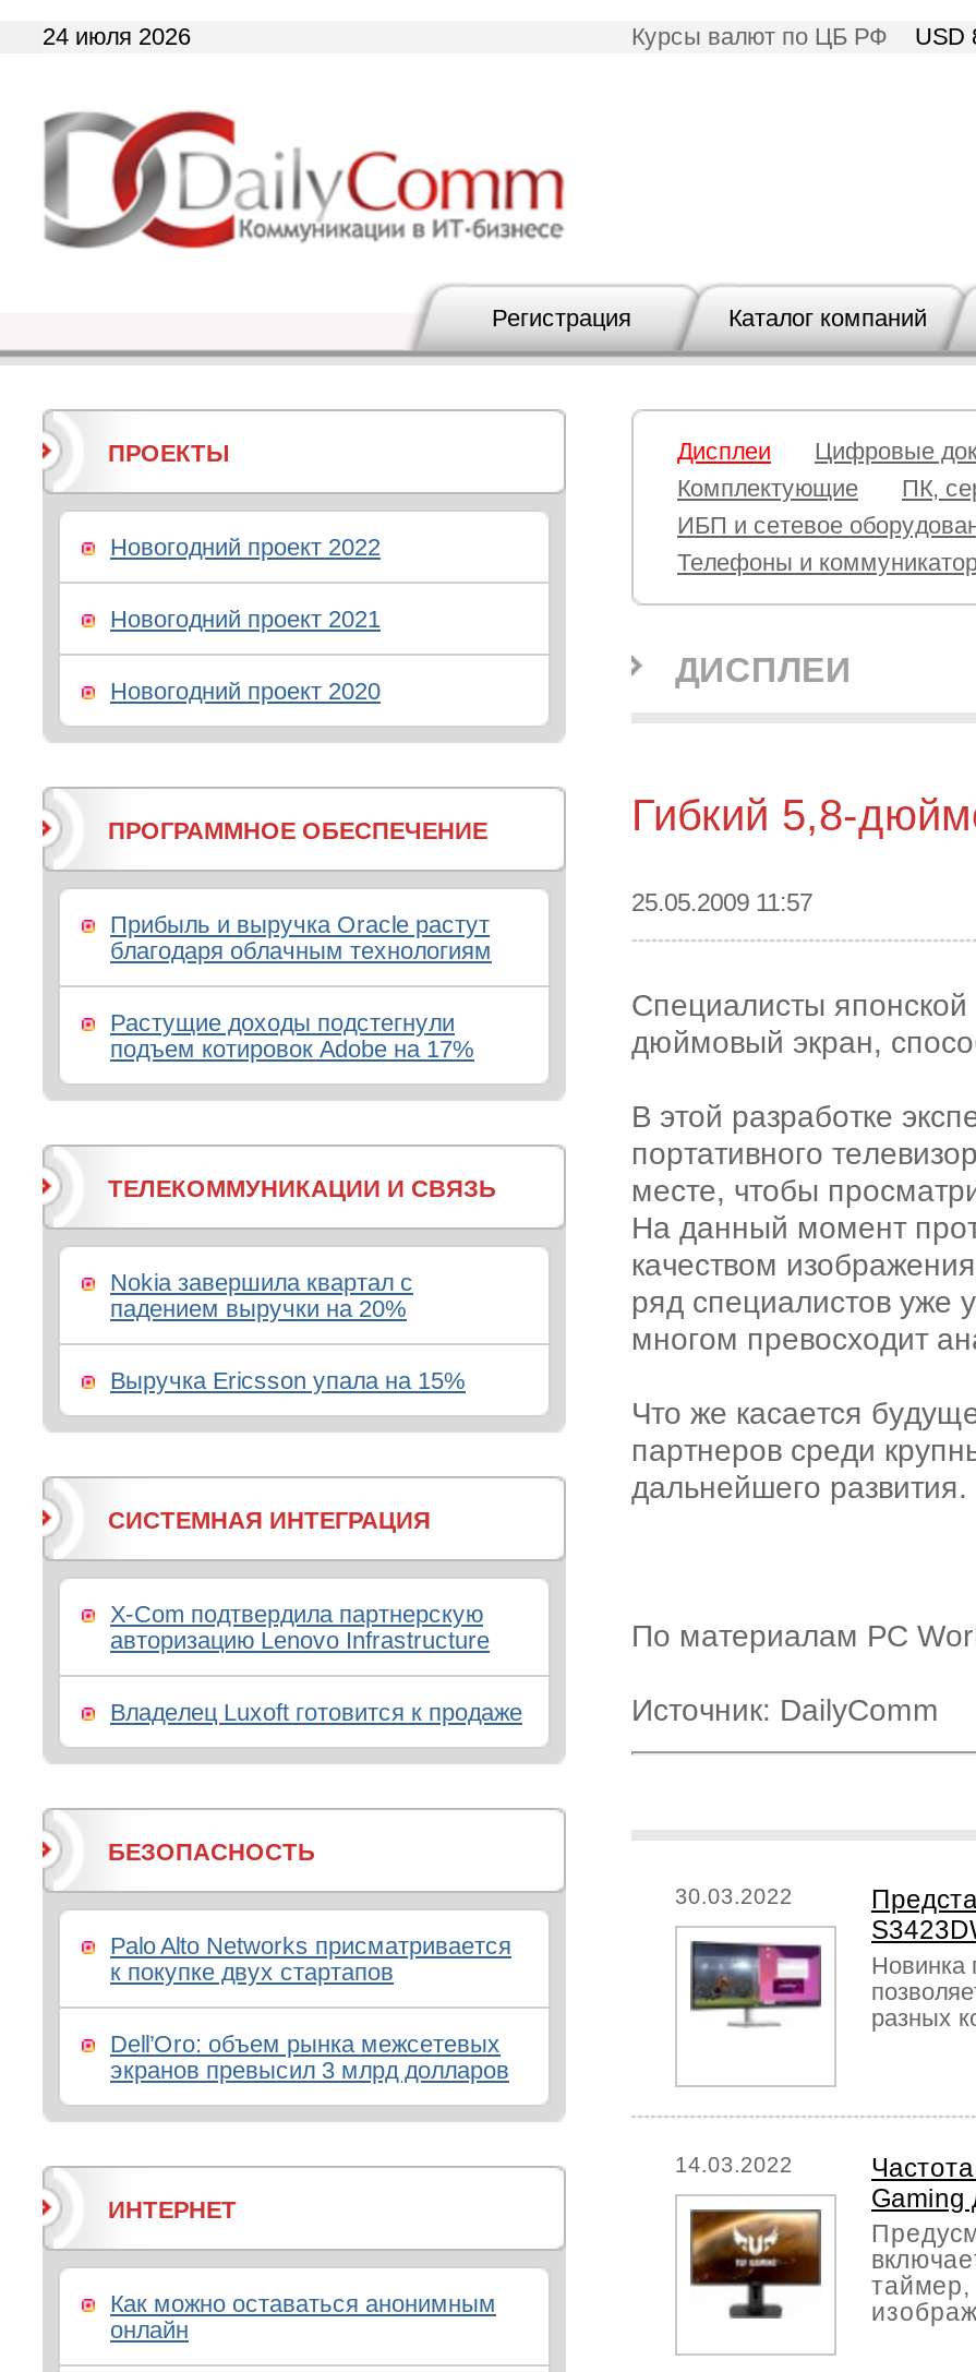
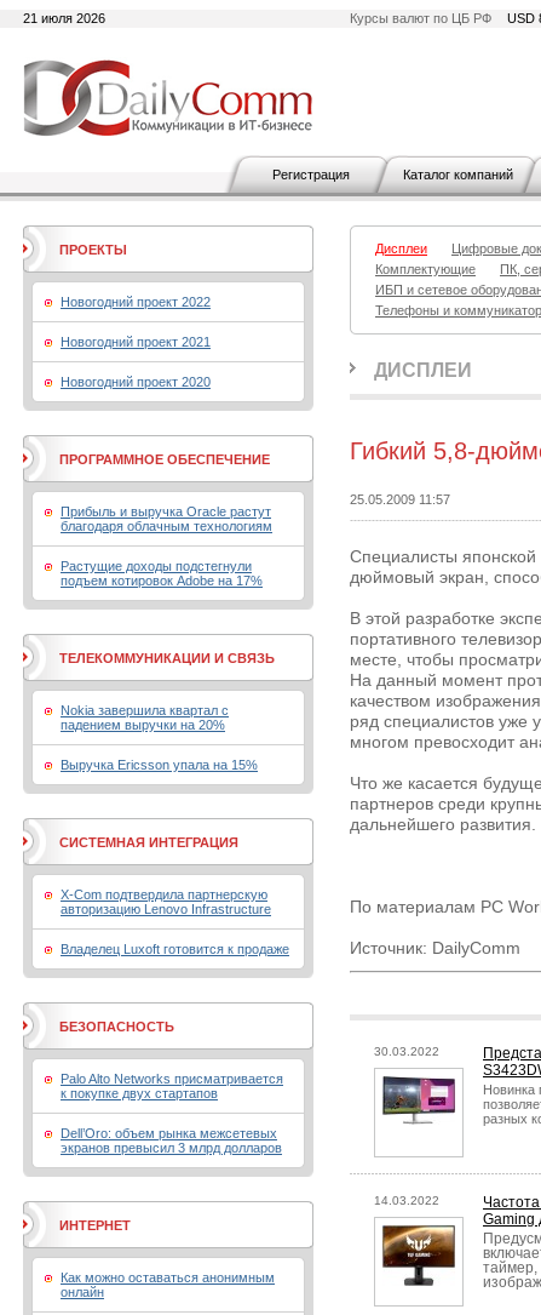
- 24 июля 2026
+ 21 июля 2026
